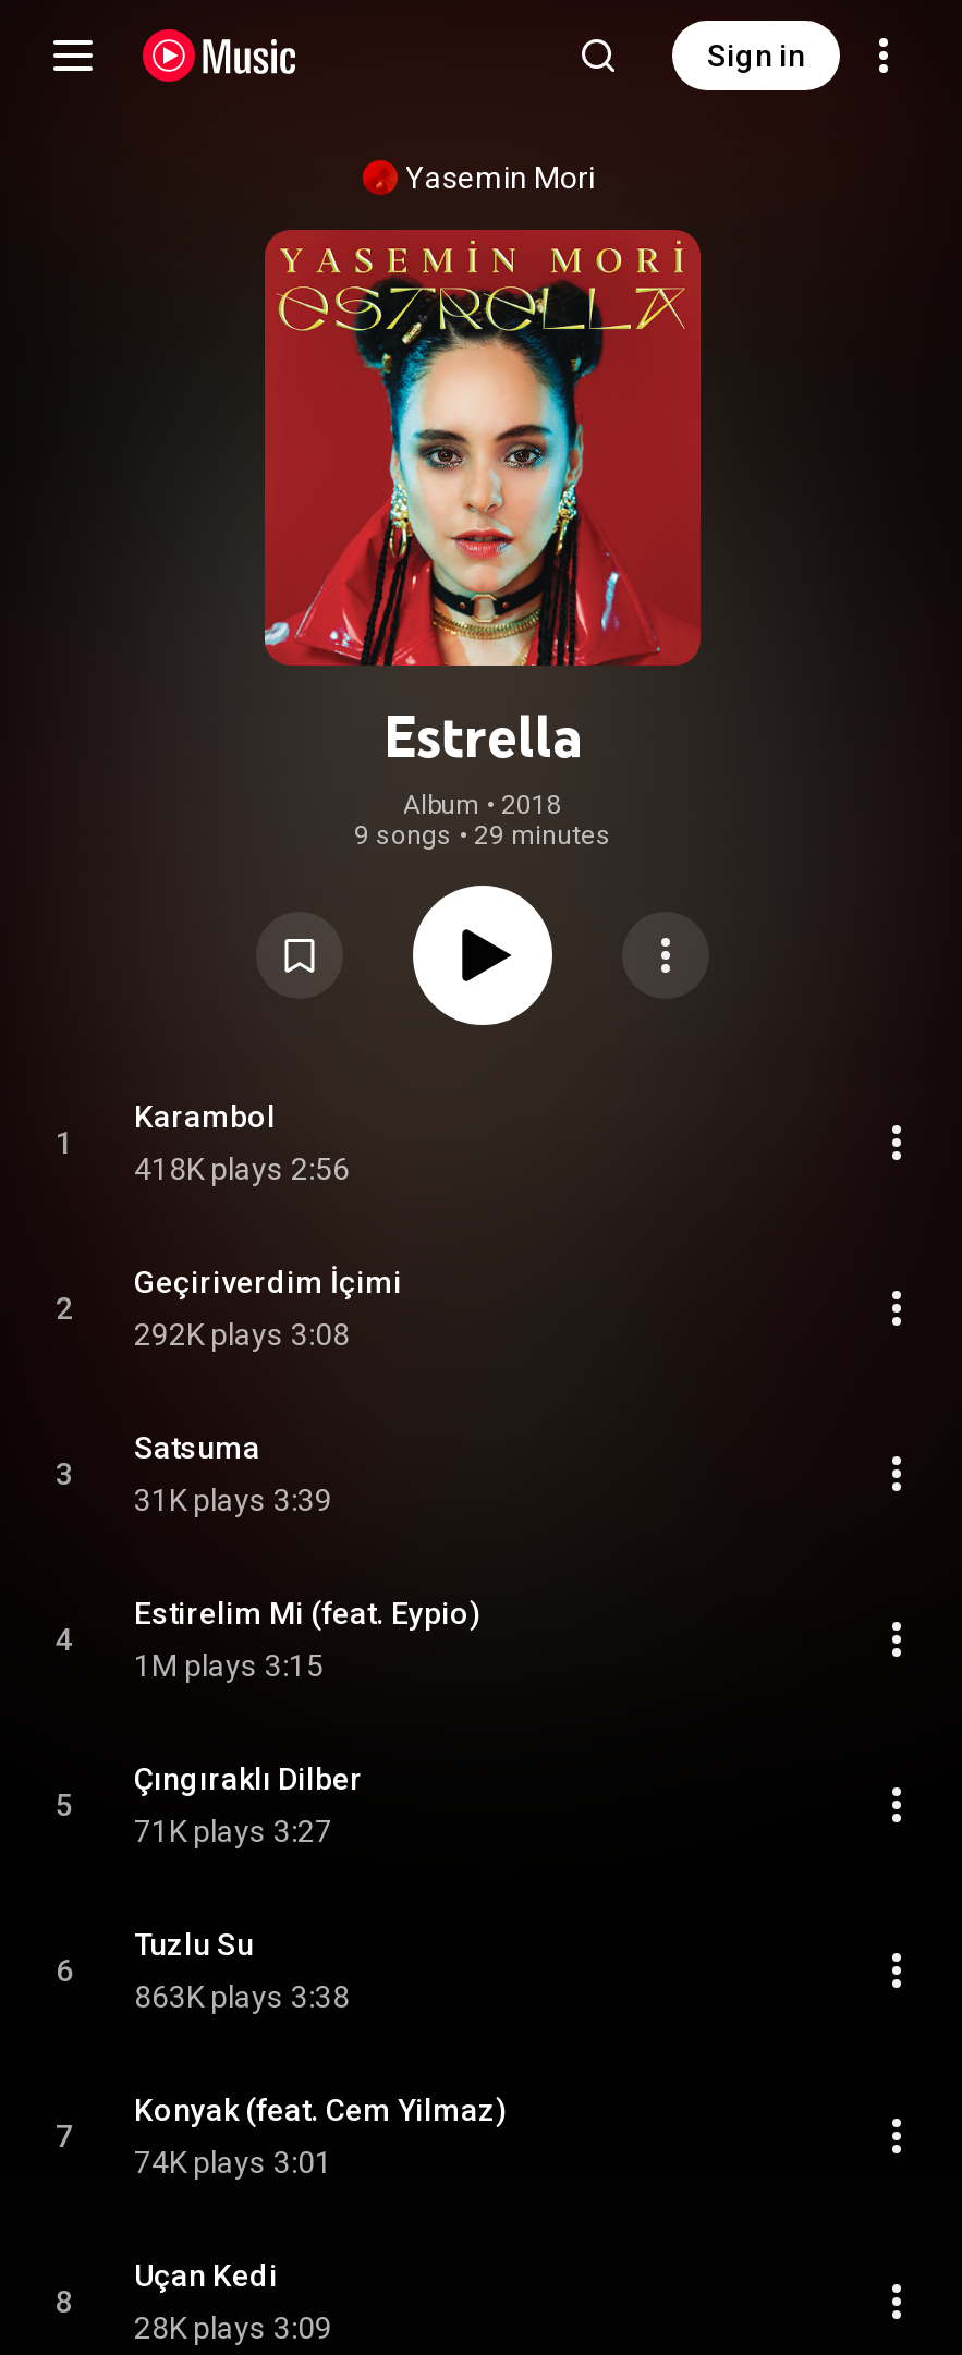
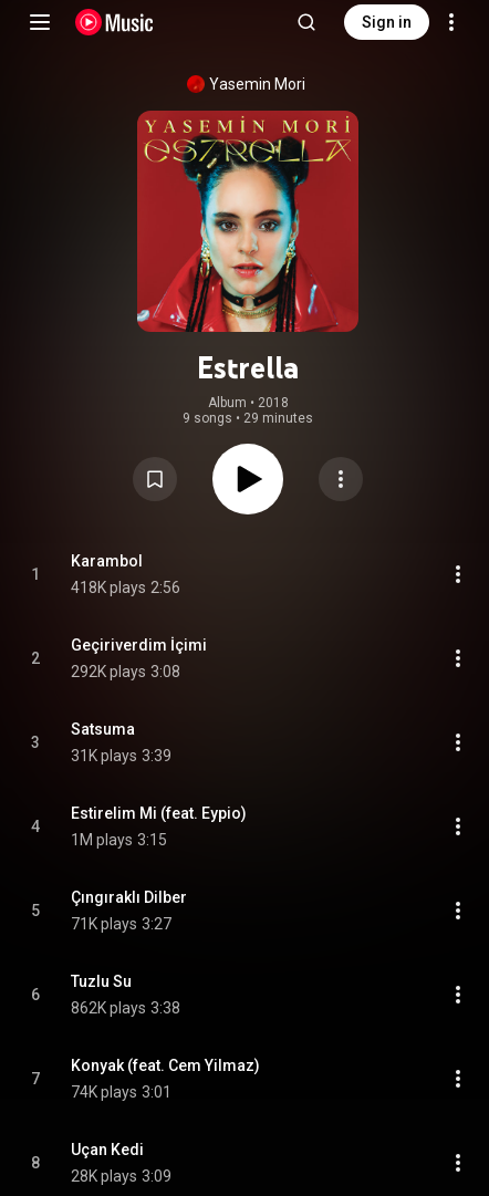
- 863K plays 3:38
+ 862K plays 3:38
